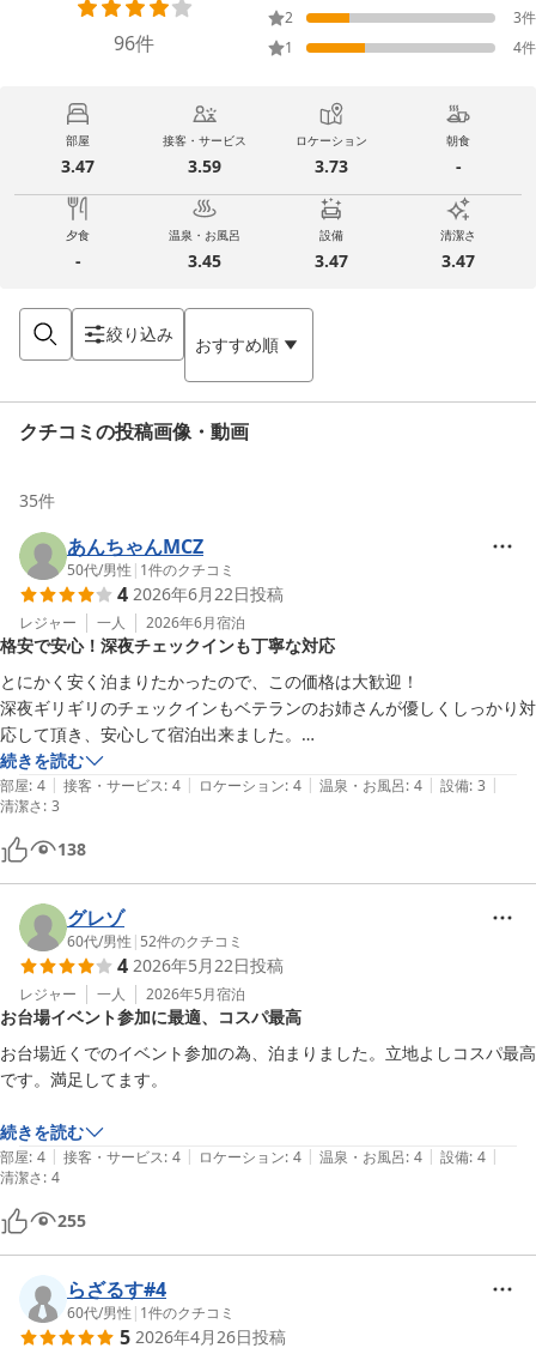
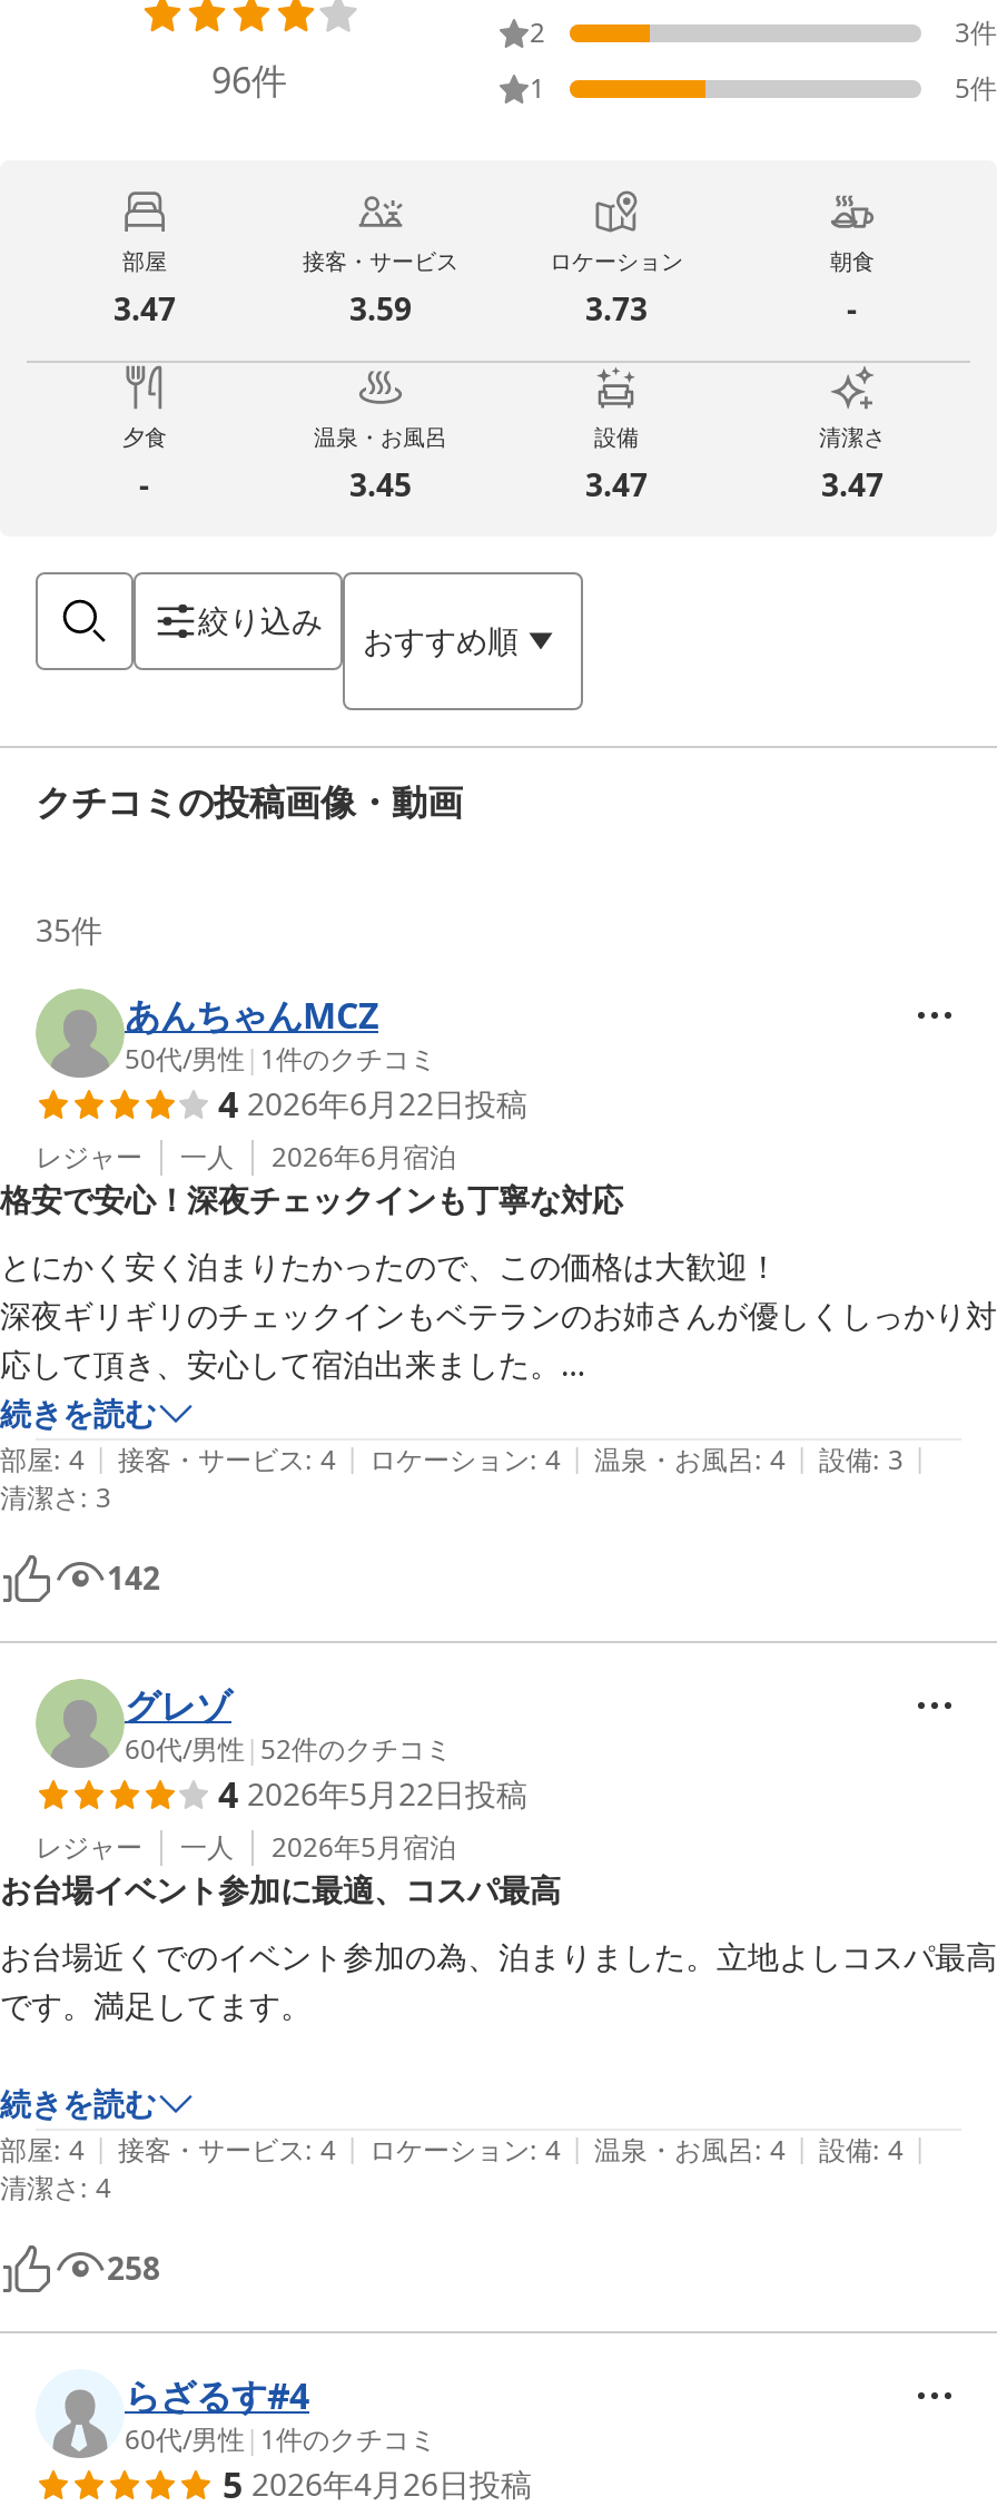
- 4件
+ 5件

- 138
+ 142

- 255
+ 258
